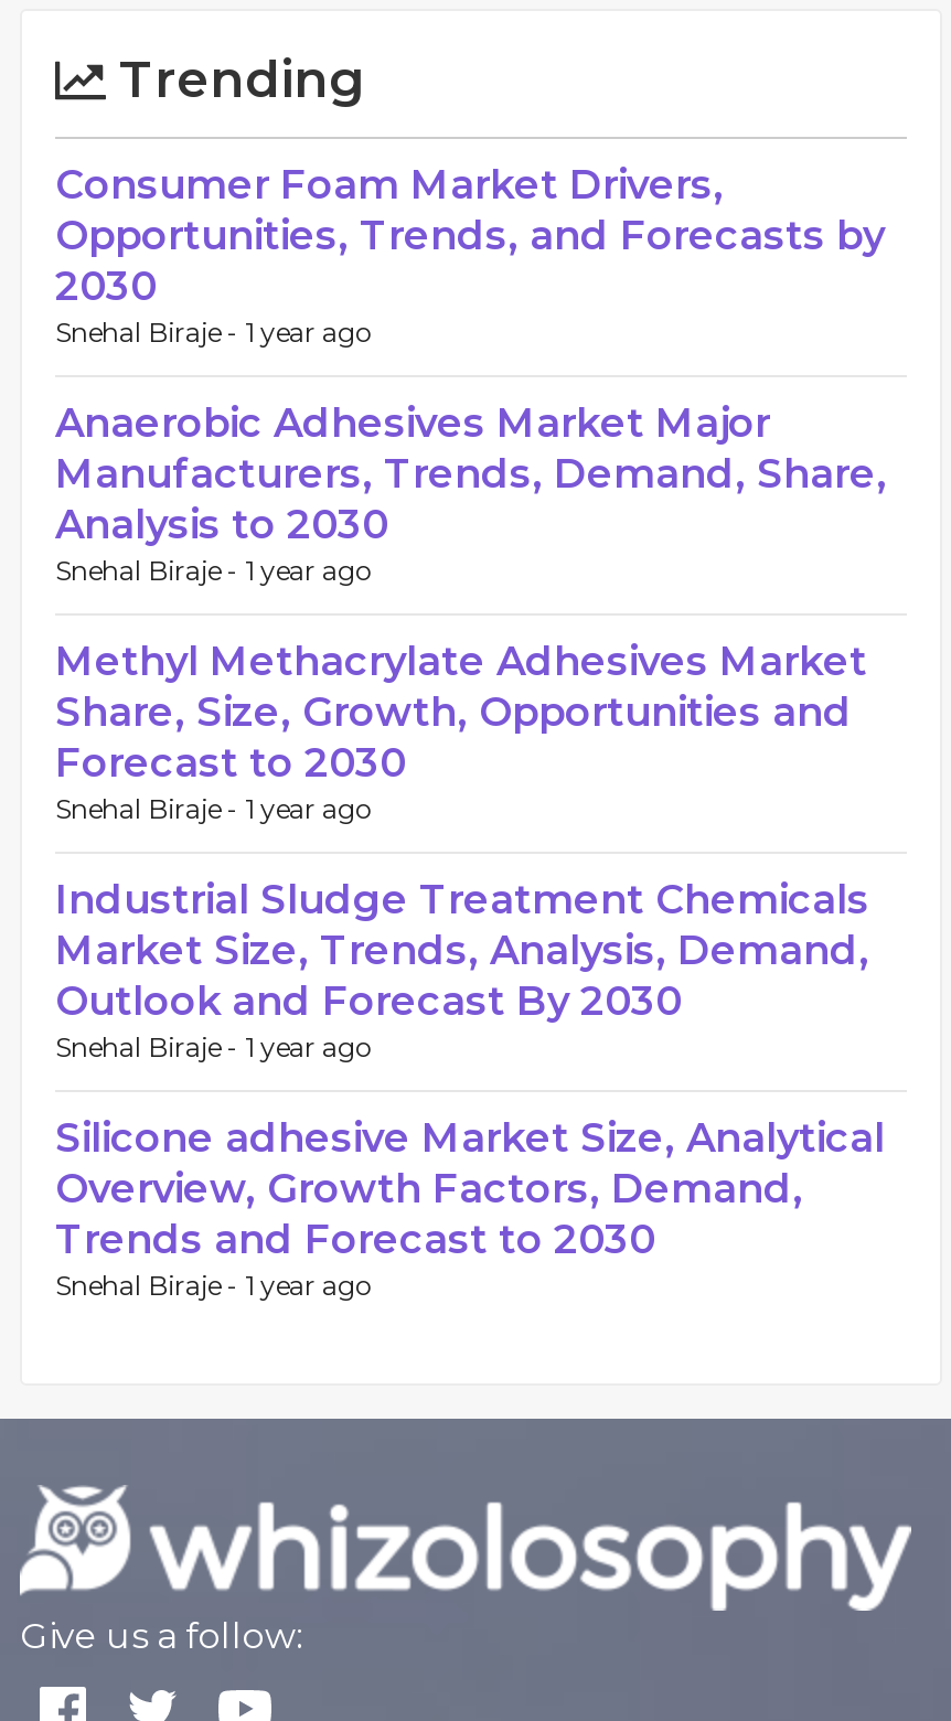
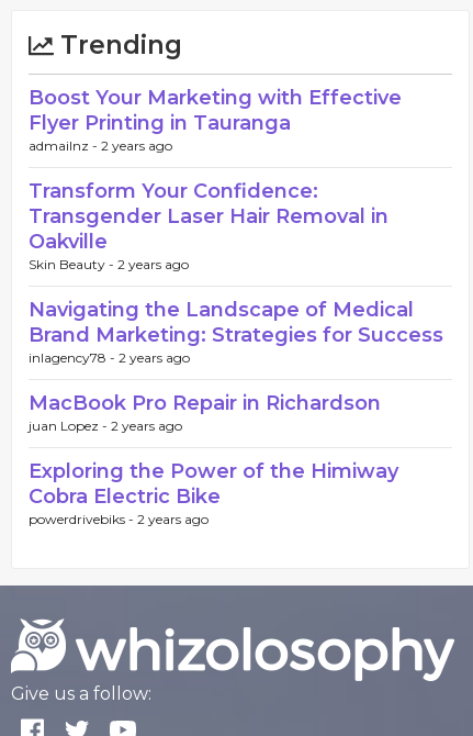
- Consumer Foam Market Drivers,
- Opportunities, Trends, and Forecasts by
- 2030
- Snehal Biraje - 1 year ago
+ Boost Your Marketing with Effective
+ Flyer Printing in Tauranga
+ admailnz - 2 years ago

- Anaerobic Adhesives Market Major
- Manufacturers, Trends, Demand, Share,
- Analysis to 2030
- Snehal Biraje - 1 year ago
+ Transform Your Confidence:
+ Transgender Laser Hair Removal in
+ Oakville
+ Skin Beauty - 2 years ago

- Methyl Methacrylate Adhesives Market
- Share, Size, Growth, Opportunities and
- Forecast to 2030
- Snehal Biraje - 1 year ago
+ Navigating the Landscape of Medical
+ Brand Marketing: Strategies for Success
+ inlagency78 - 2 years ago

- Industrial Sludge Treatment Chemicals
- Market Size, Trends, Analysis, Demand,
- Outlook and Forecast By 2030
- Snehal Biraje - 1 year ago
+ MacBook Pro Repair in Richardson
+ juan Lopez - 2 years ago

- Silicone adhesive Market Size, Analytical
- Overview, Growth Factors, Demand,
- Trends and Forecast to 2030
- Snehal Biraje - 1 year ago
+ Exploring the Power of the Himiway
+ Cobra Electric Bike
+ powerdrivebiks - 2 years ago
